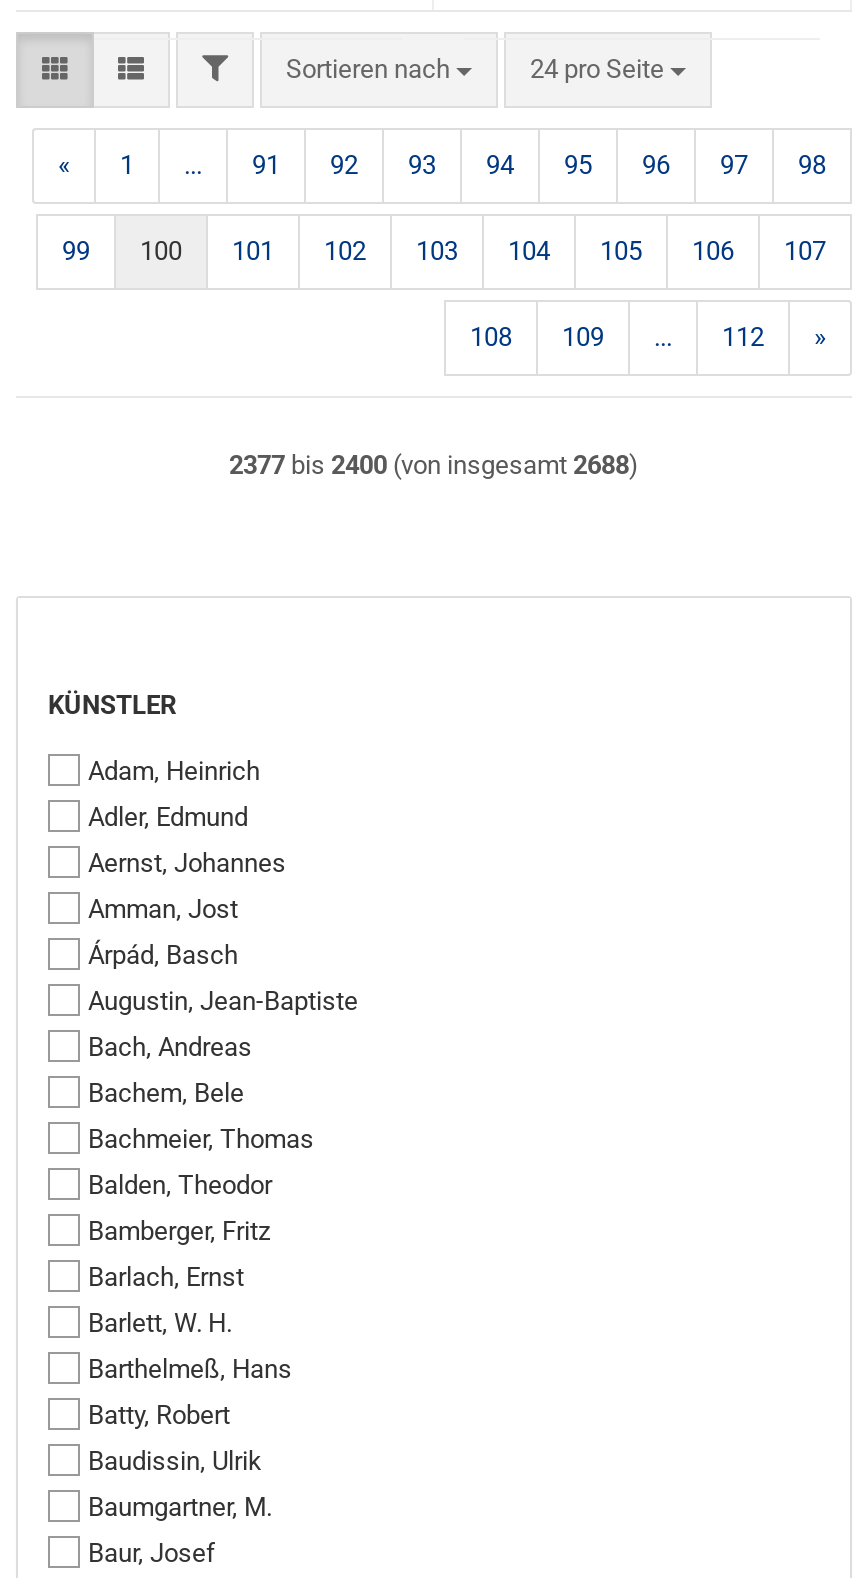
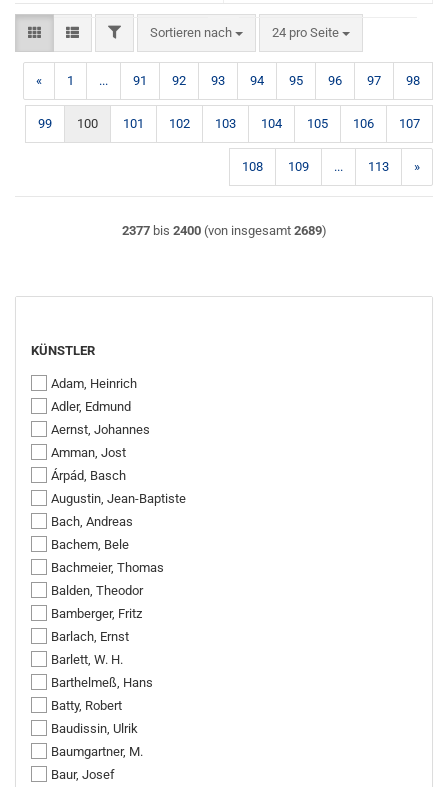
- 112
+ 113

- 2377 bis 2400 (von insgesamt 2688)
+ 2377 bis 2400 (von insgesamt 2689)
